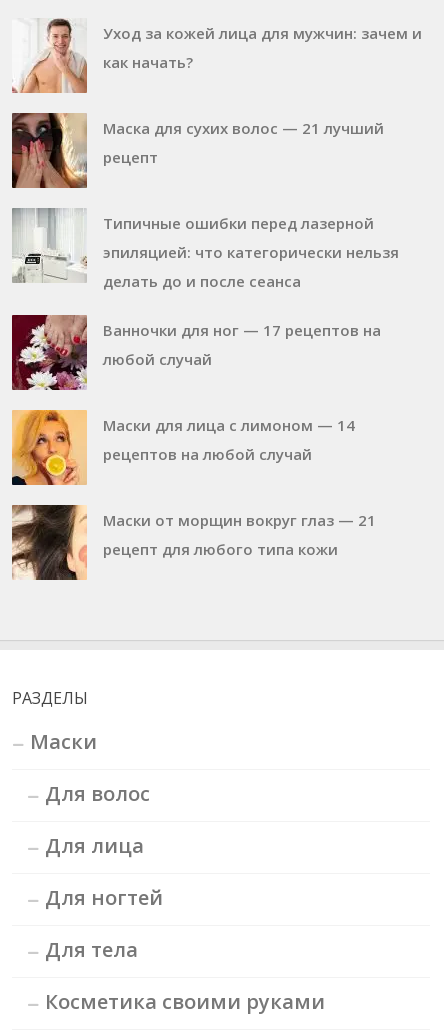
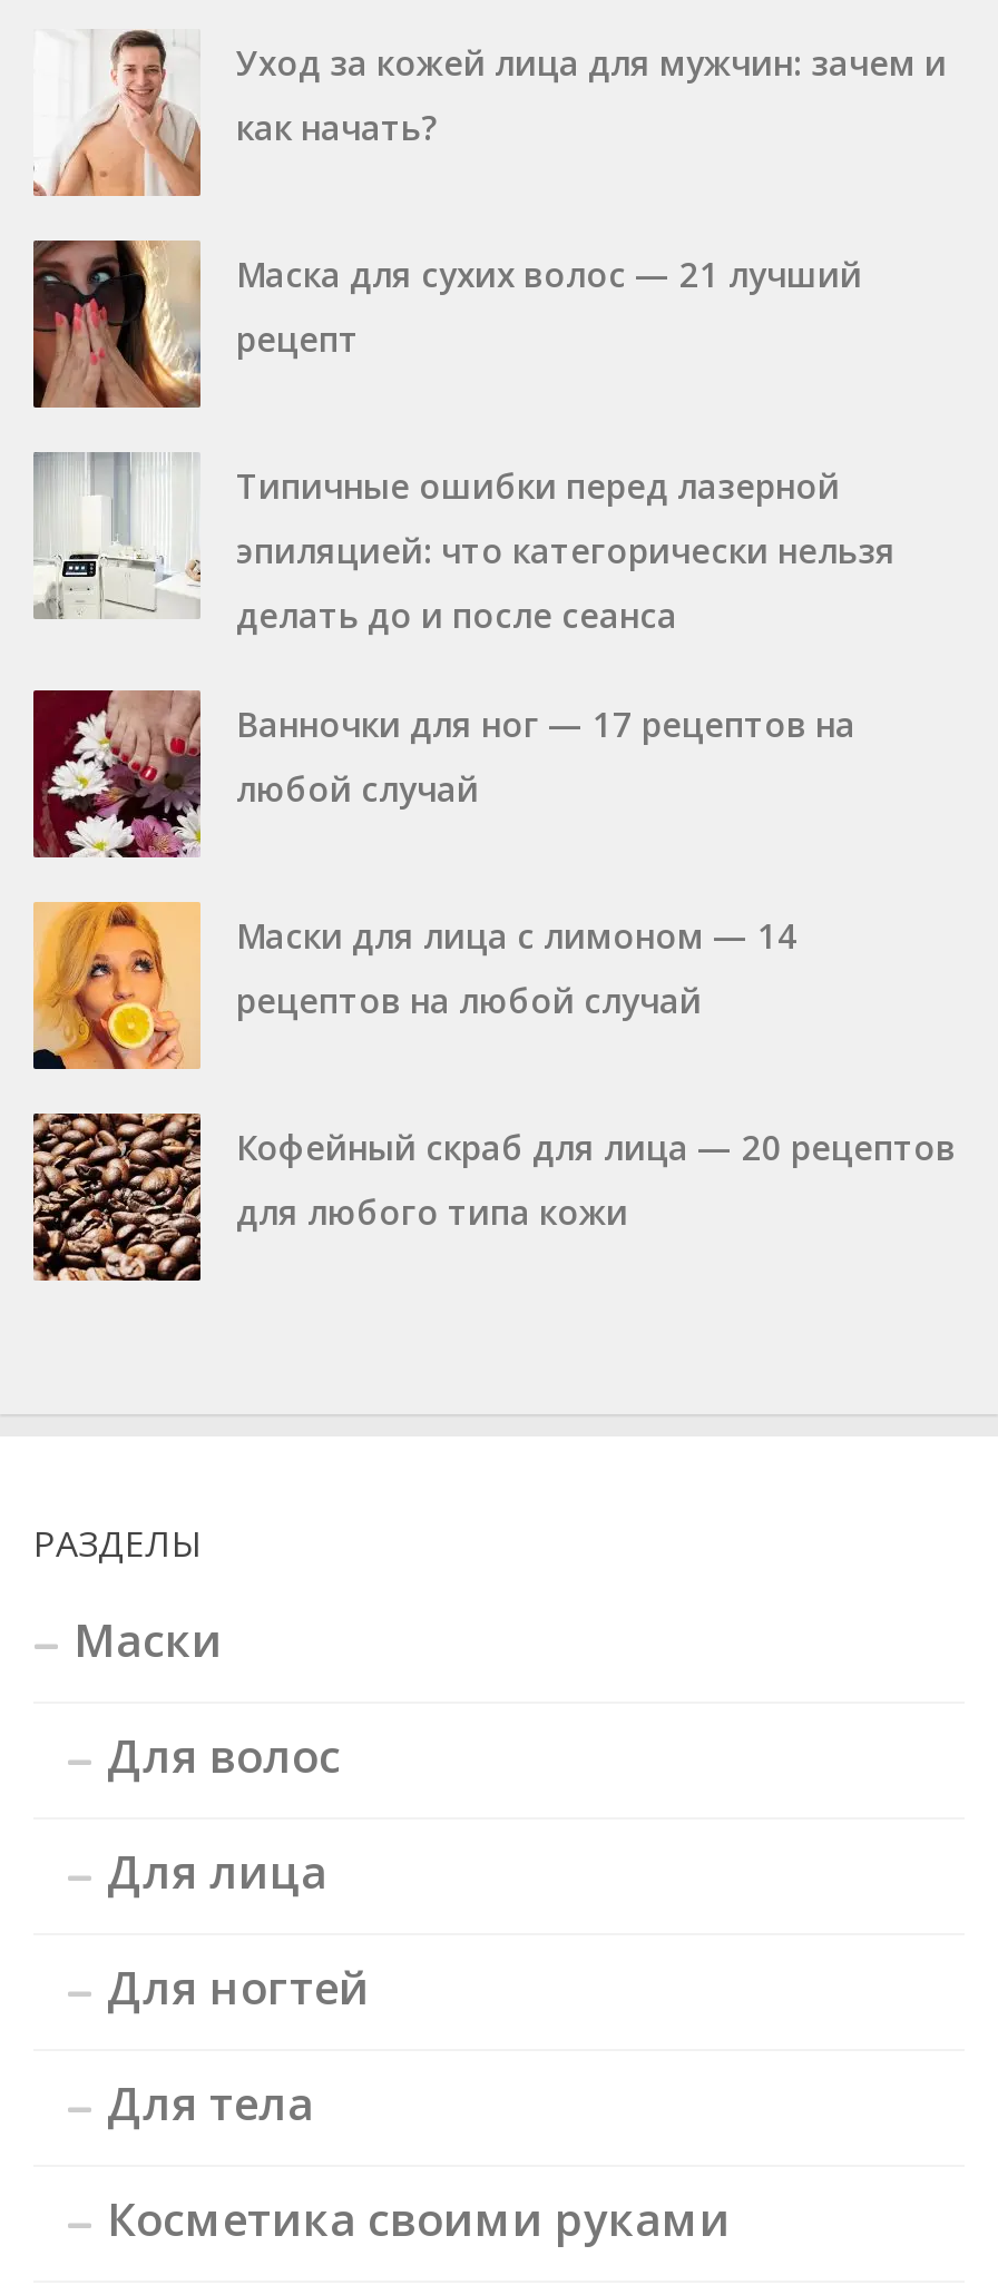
- [image]
- Маски от морщин вокруг глаз — 21
- рецепт для любого типа кожи
+ [image]
+ Кофейный скраб для лица — 20 рецептов
+ для любого типа кожи
